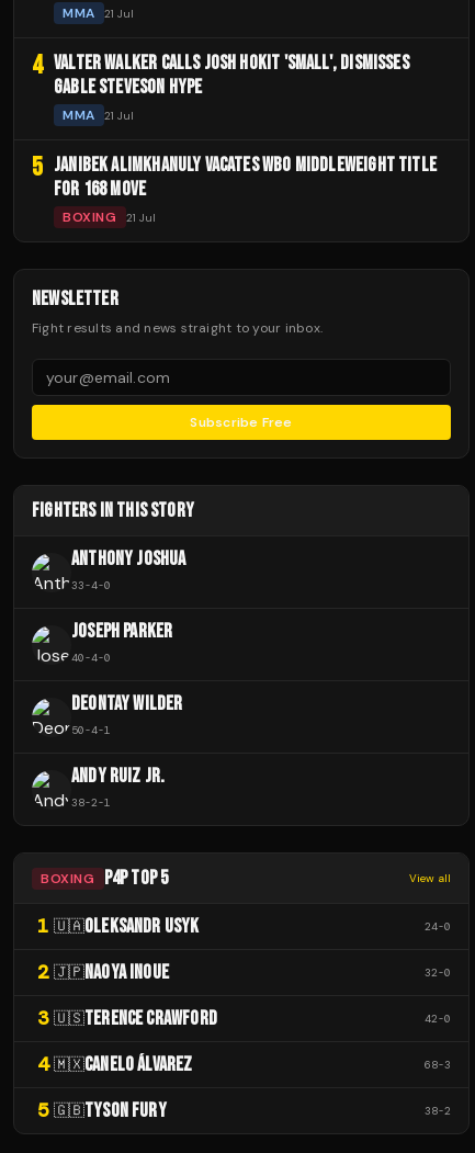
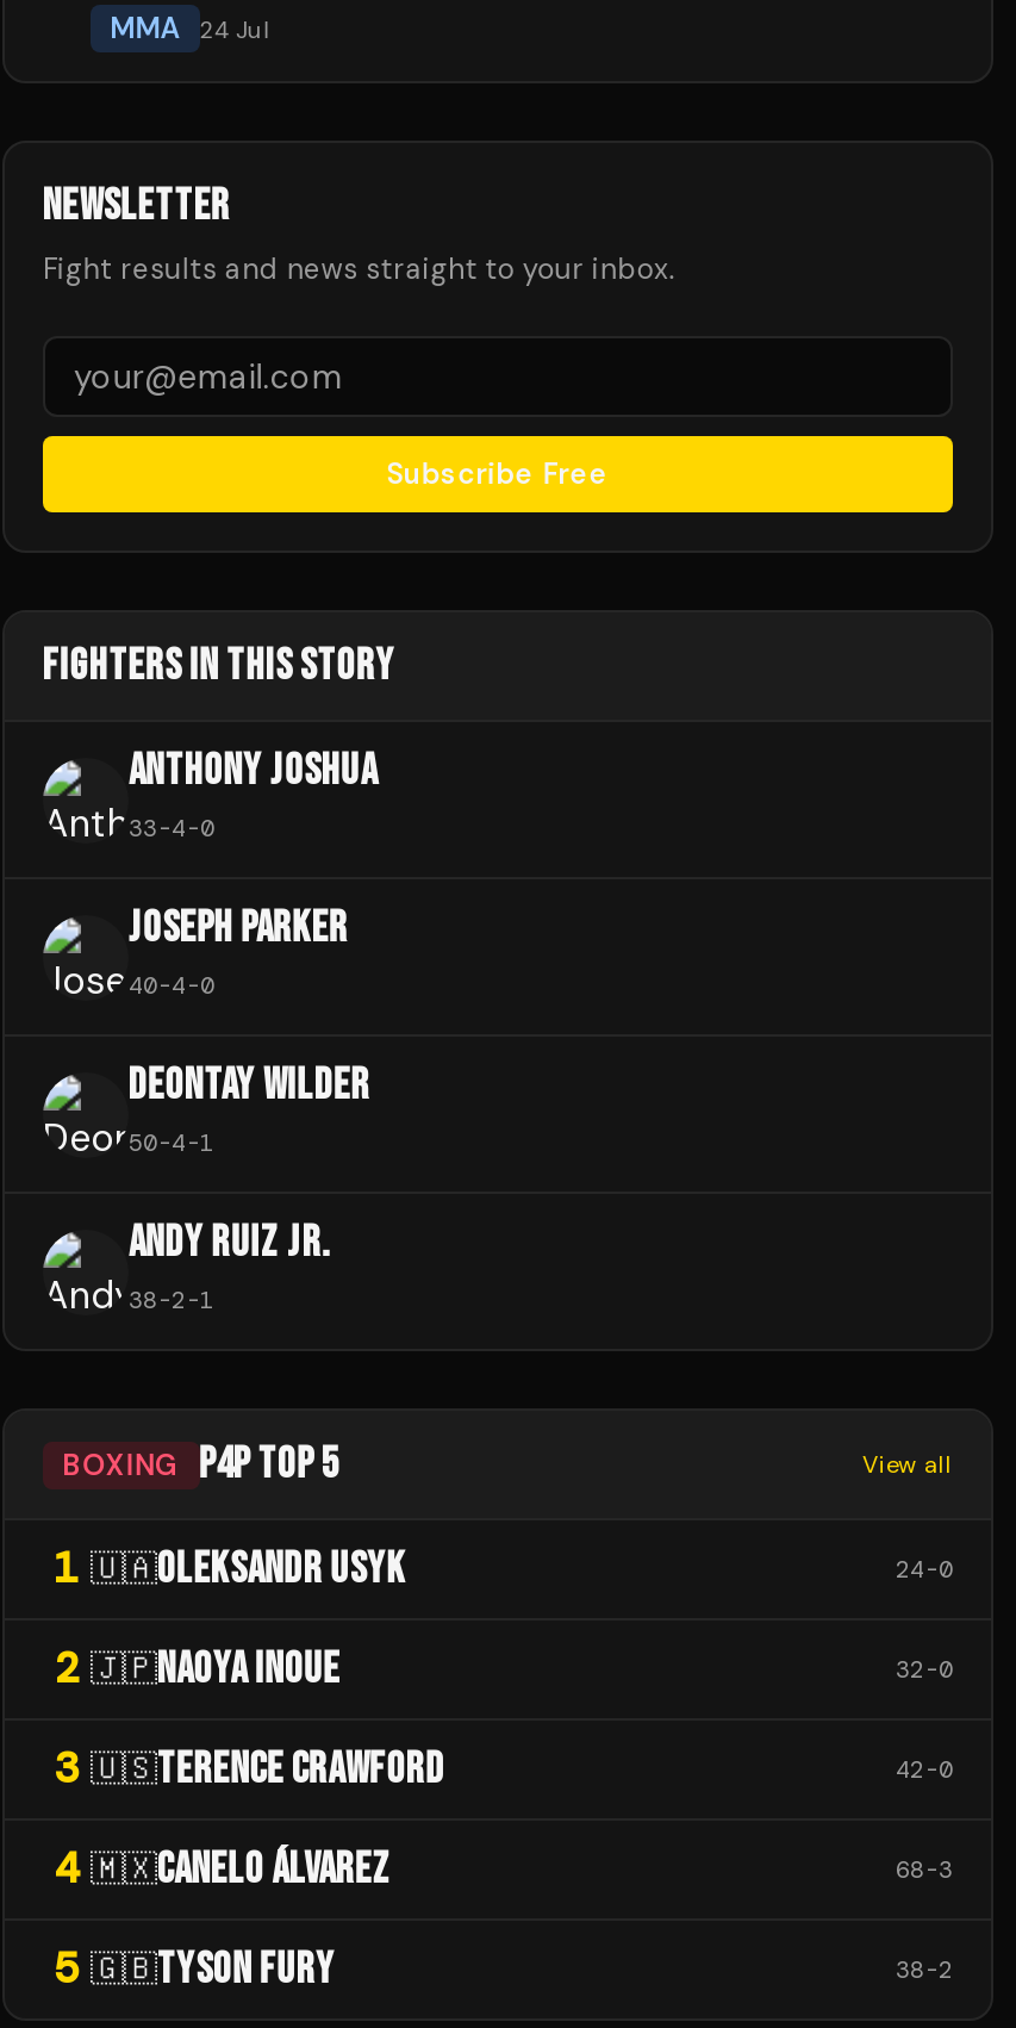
- 21 Jul
- 4 VALTER WALKER CALLS JOSH HOKIT 'SMALL', DISMISSES
- GABLE STEVESON HYPE
- MMA
- 21 Jul
- 5 JANIBEK ALIMKHANULY VACATES WBO MIDDLEWEIGHT TITLE
- FOR 168 MOVE
- BOXING
- 21 Jul
+ 24 Jul
